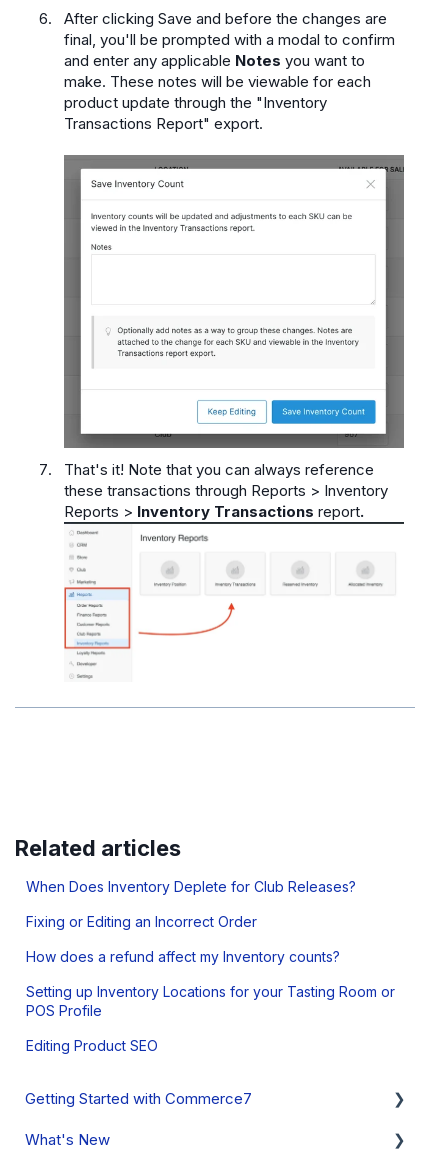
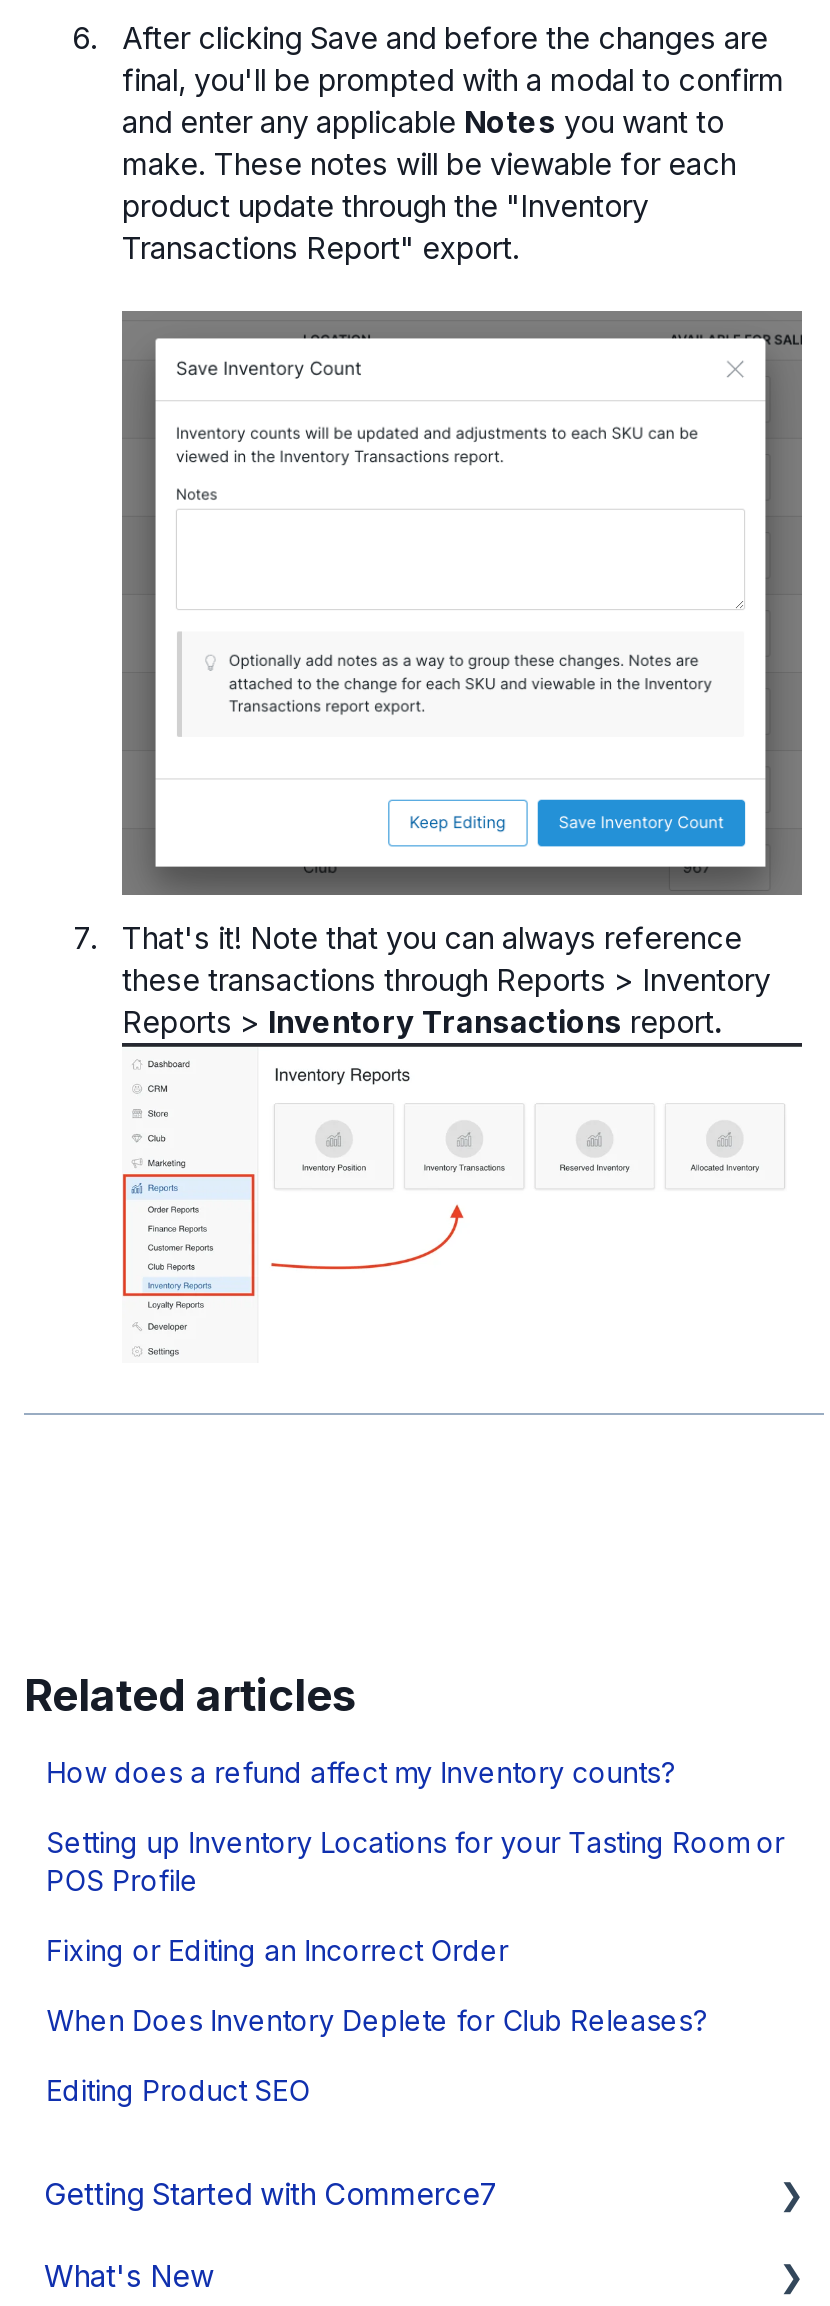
moved down: When Does Inventory Deplete for Club Releases? | Fixing or Editing an Incorrect Order

moved up: How does a refund affect my Inventory counts? | Setting up Inventory Locations for your Tasting Room or | POS Profile
